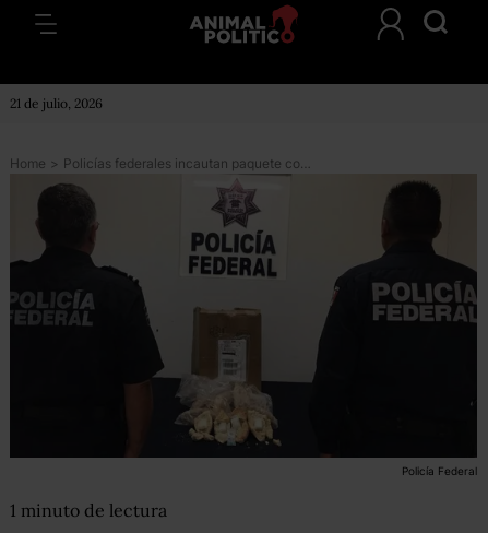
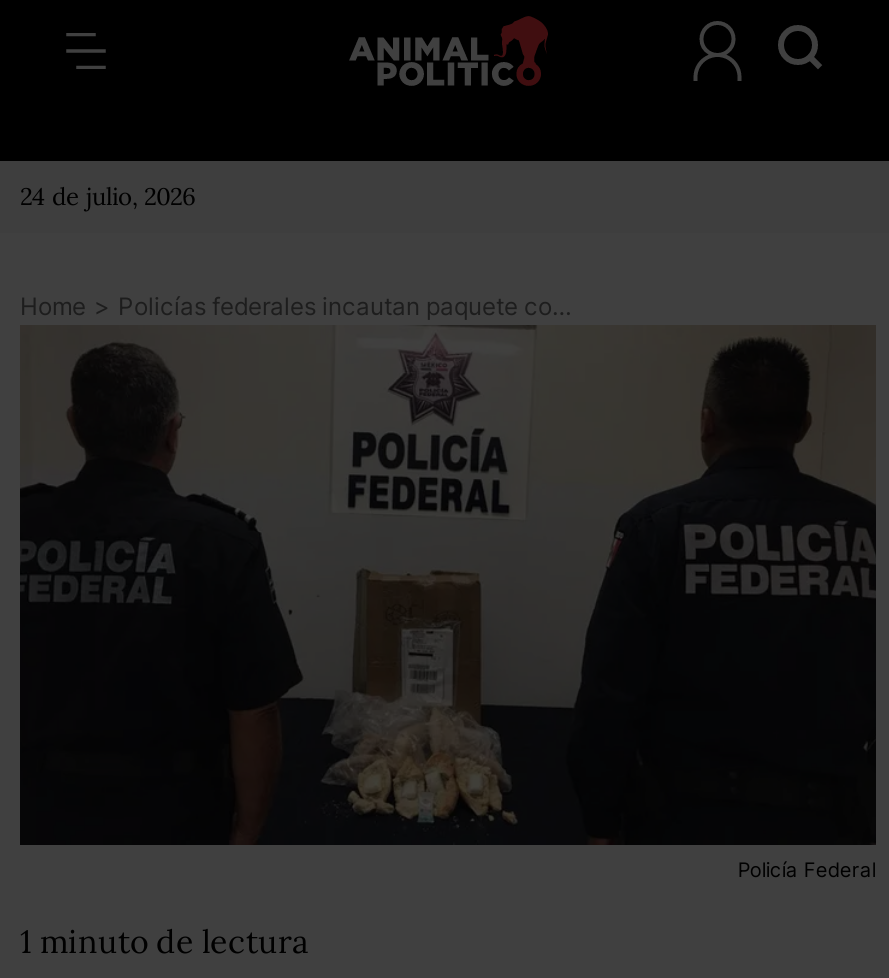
- 21 de julio, 2026
+ 24 de julio, 2026
